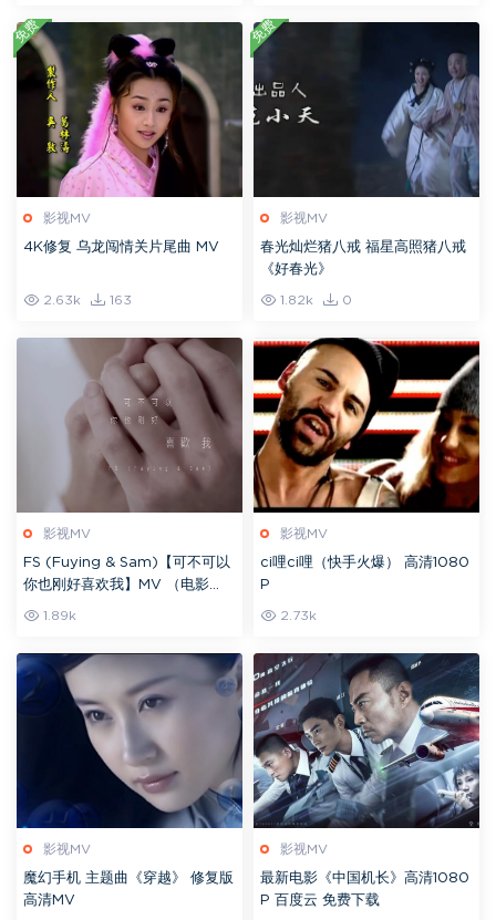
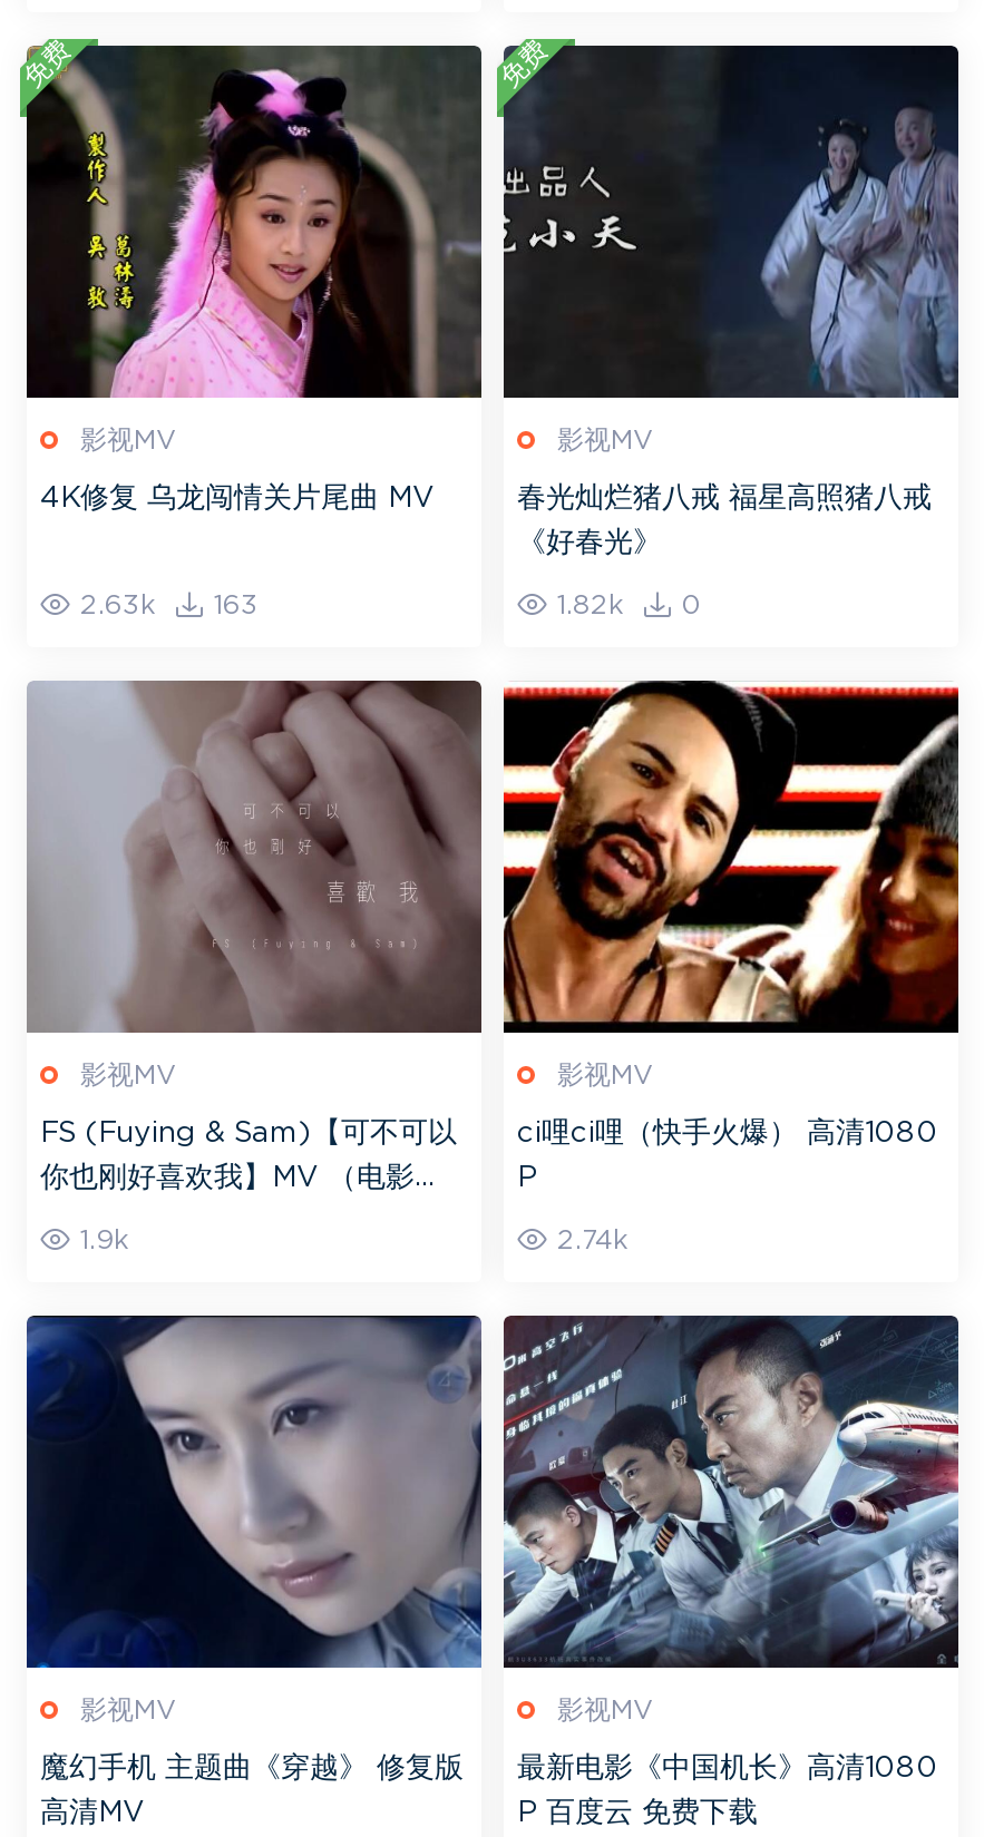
- 1.89k
+ 1.9k

- 2.73k
+ 2.74k
